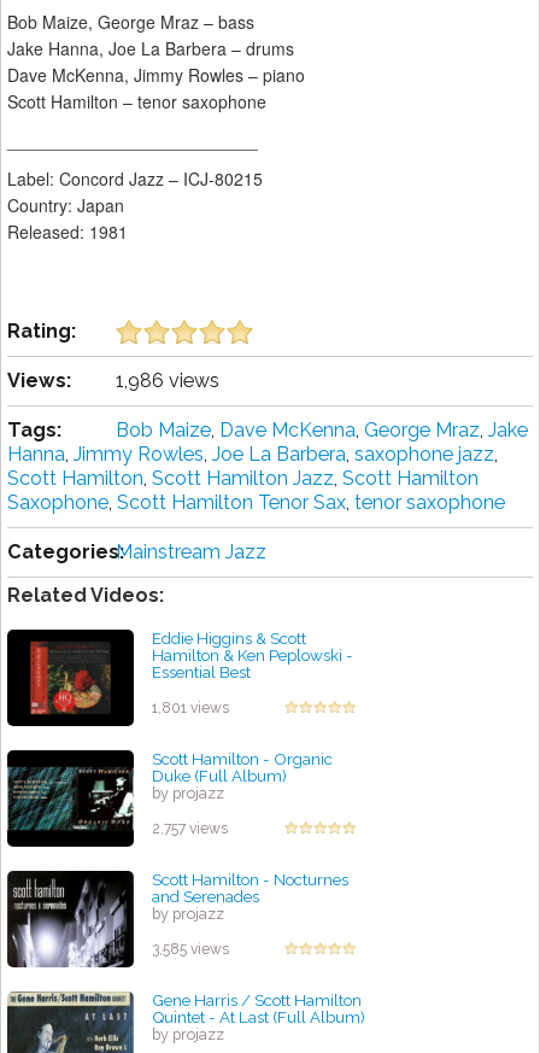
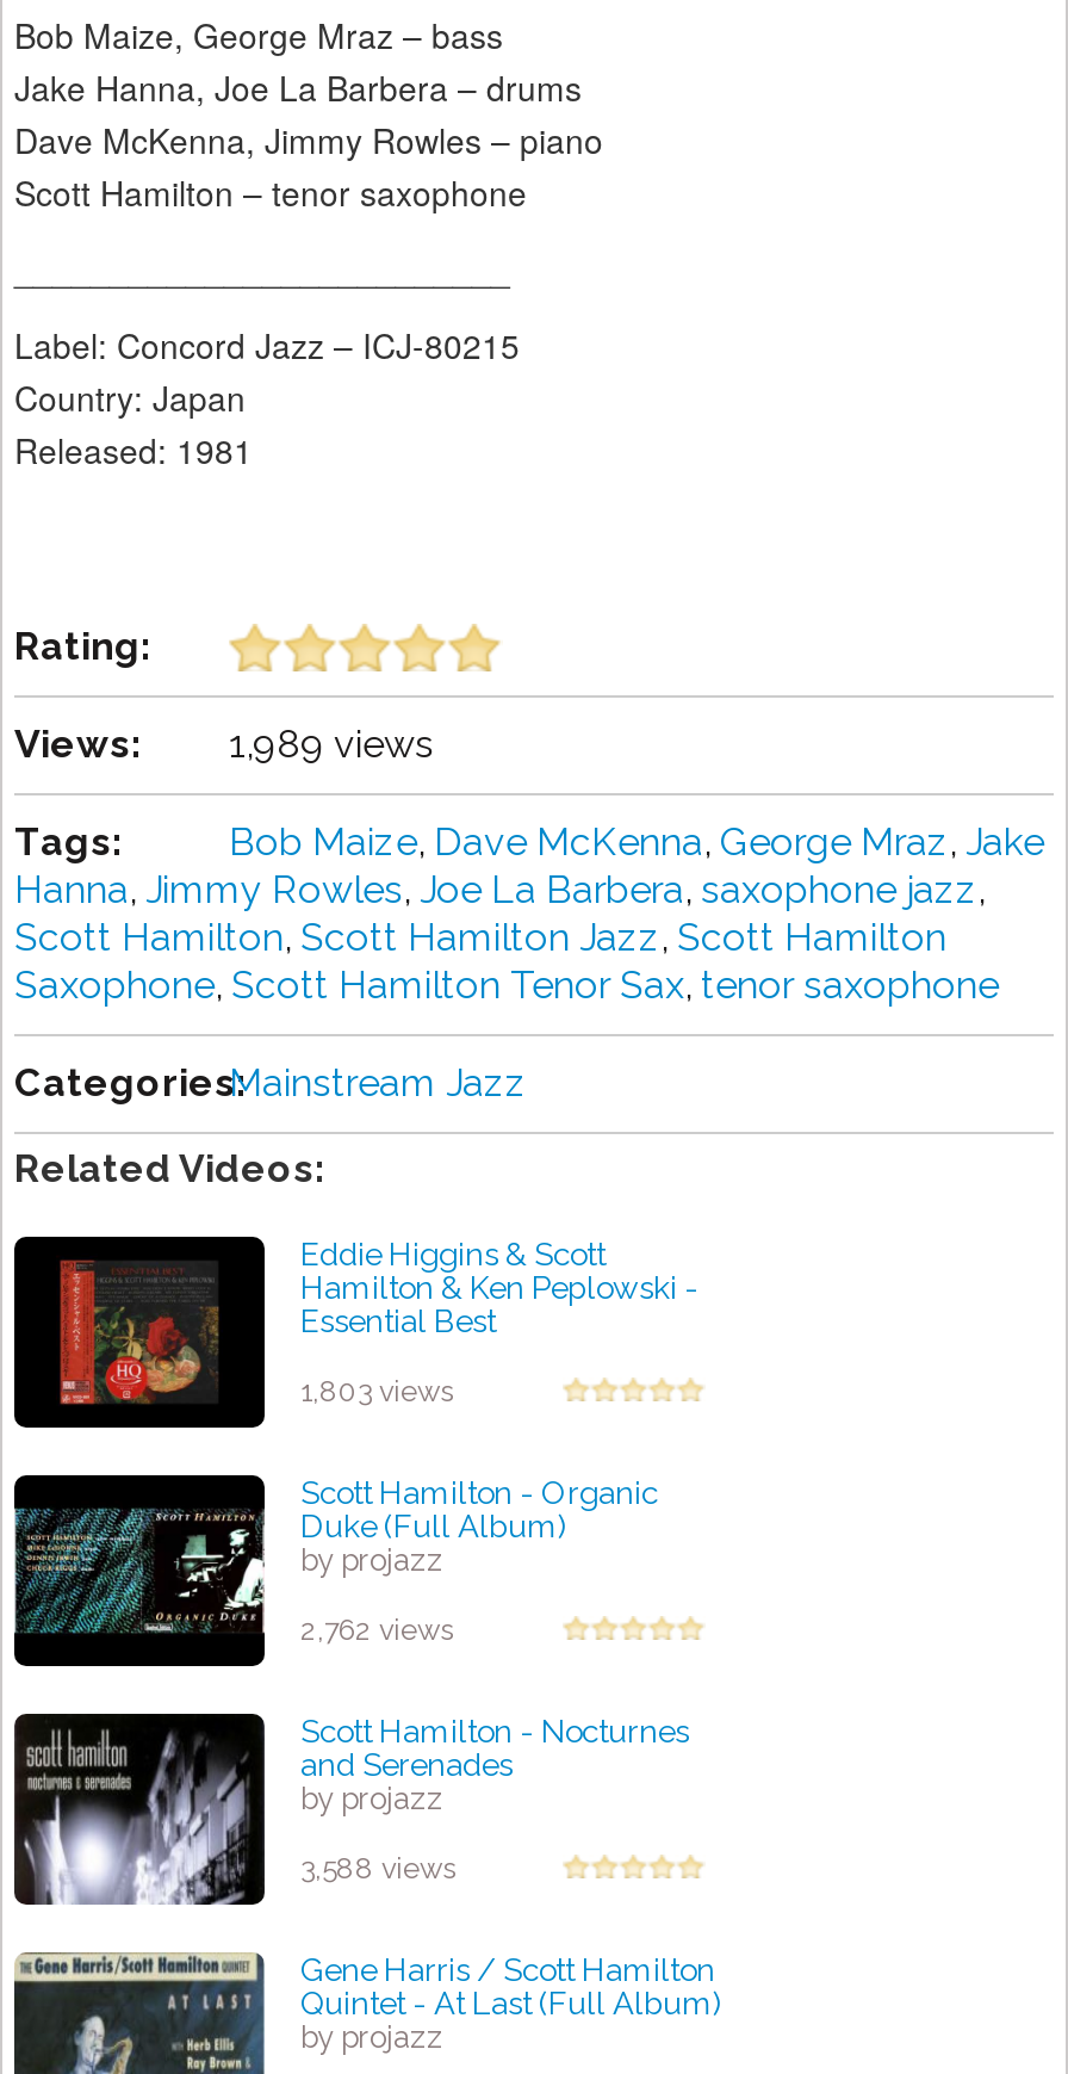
- Views: 1,986 views
+ Views: 1,989 views

- 1,801 views
+ 1,803 views

- 2,757 views
+ 2,762 views

- 3,585 views
+ 3,588 views
